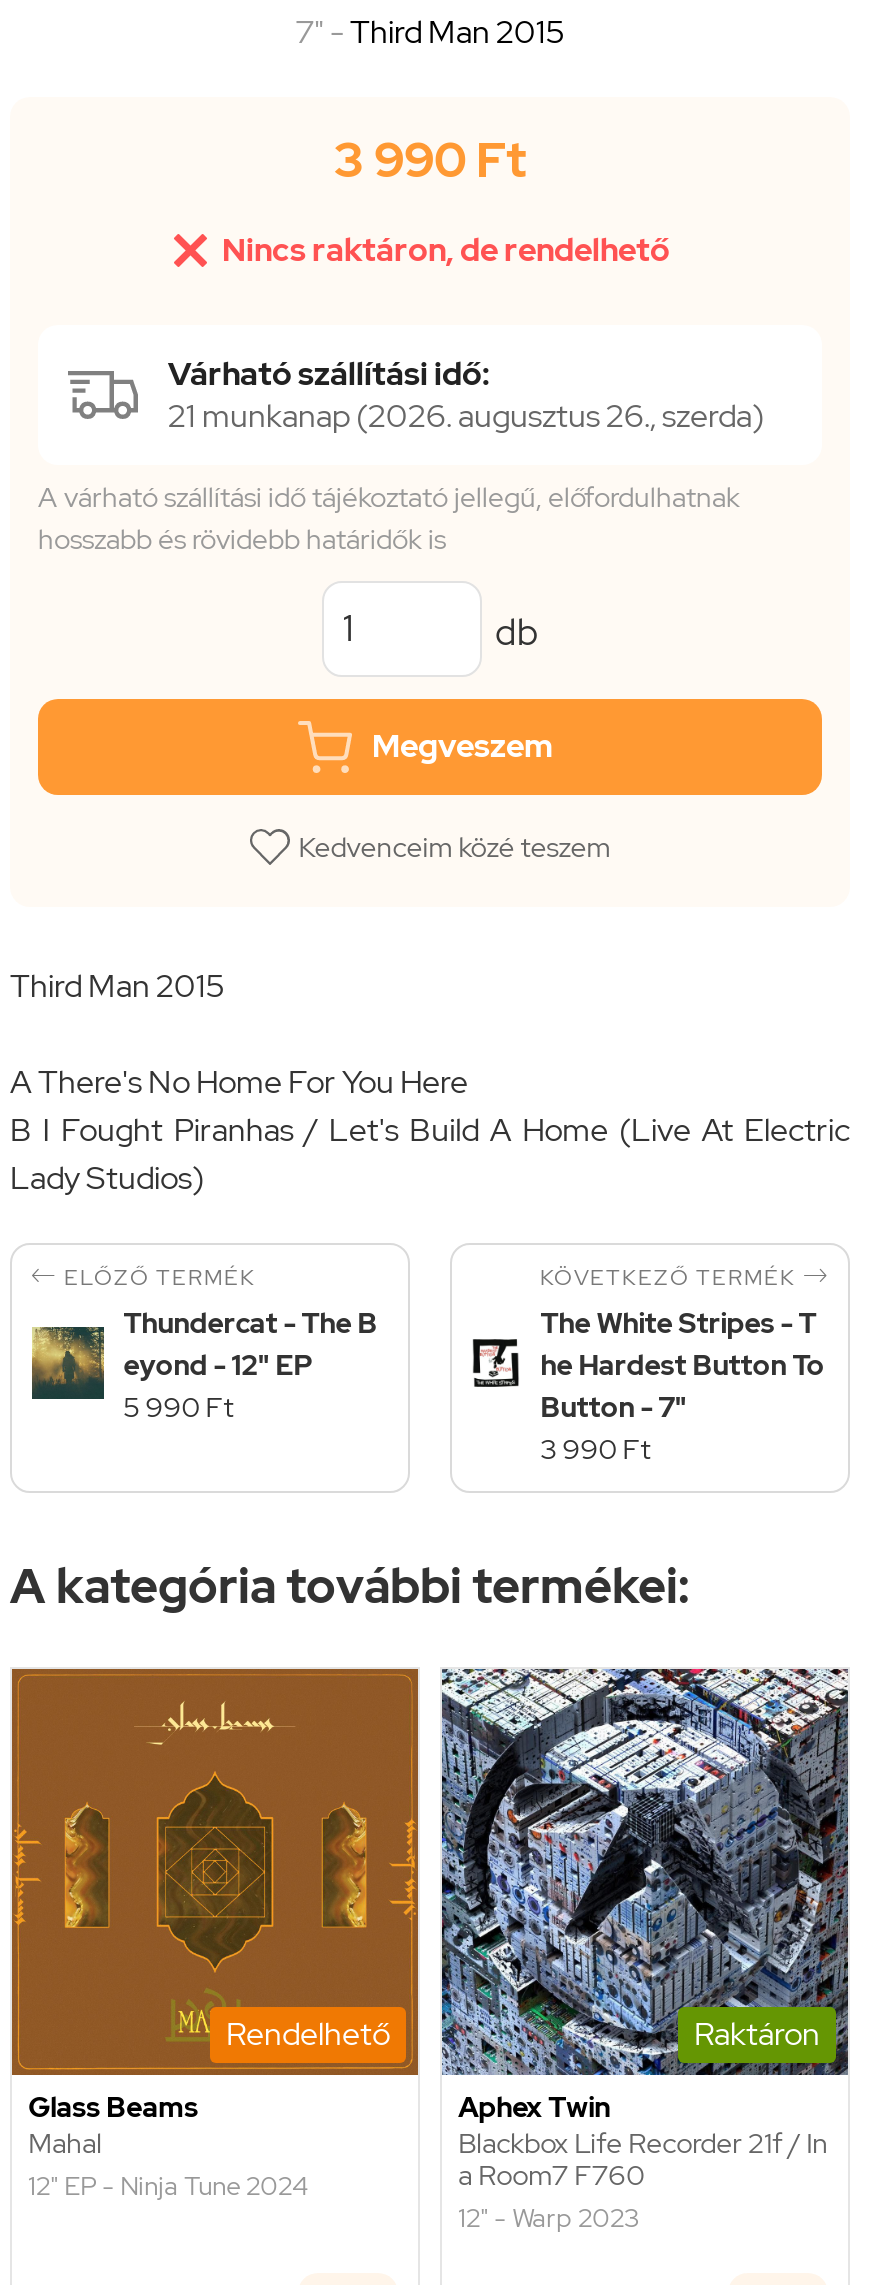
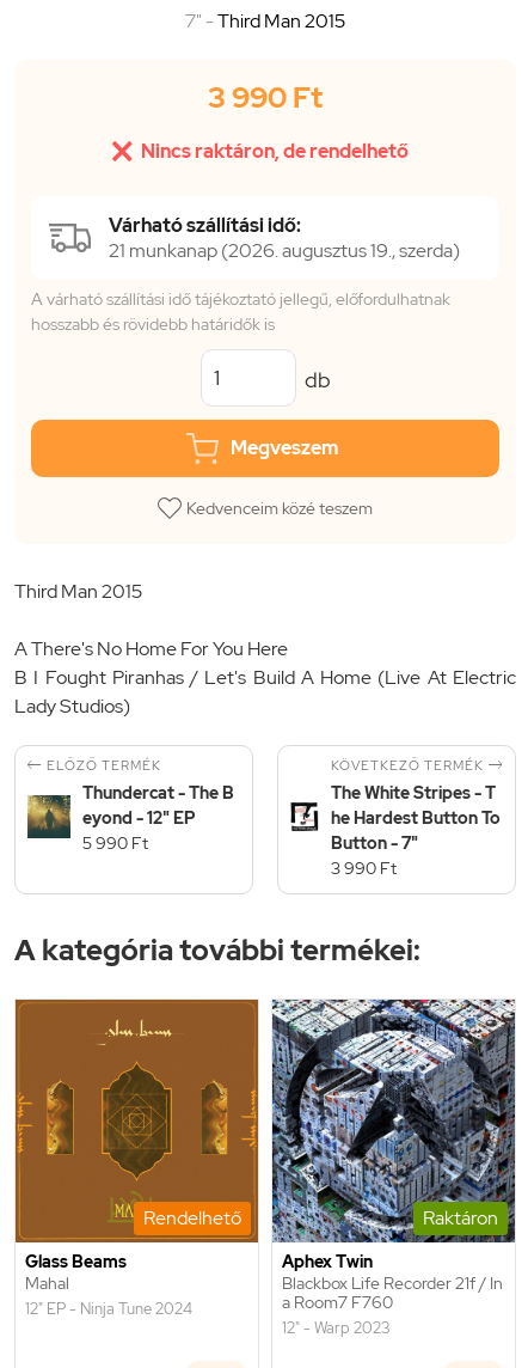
- 21 munkanap (2026. augusztus 26., szerda)
+ 21 munkanap (2026. augusztus 19., szerda)
